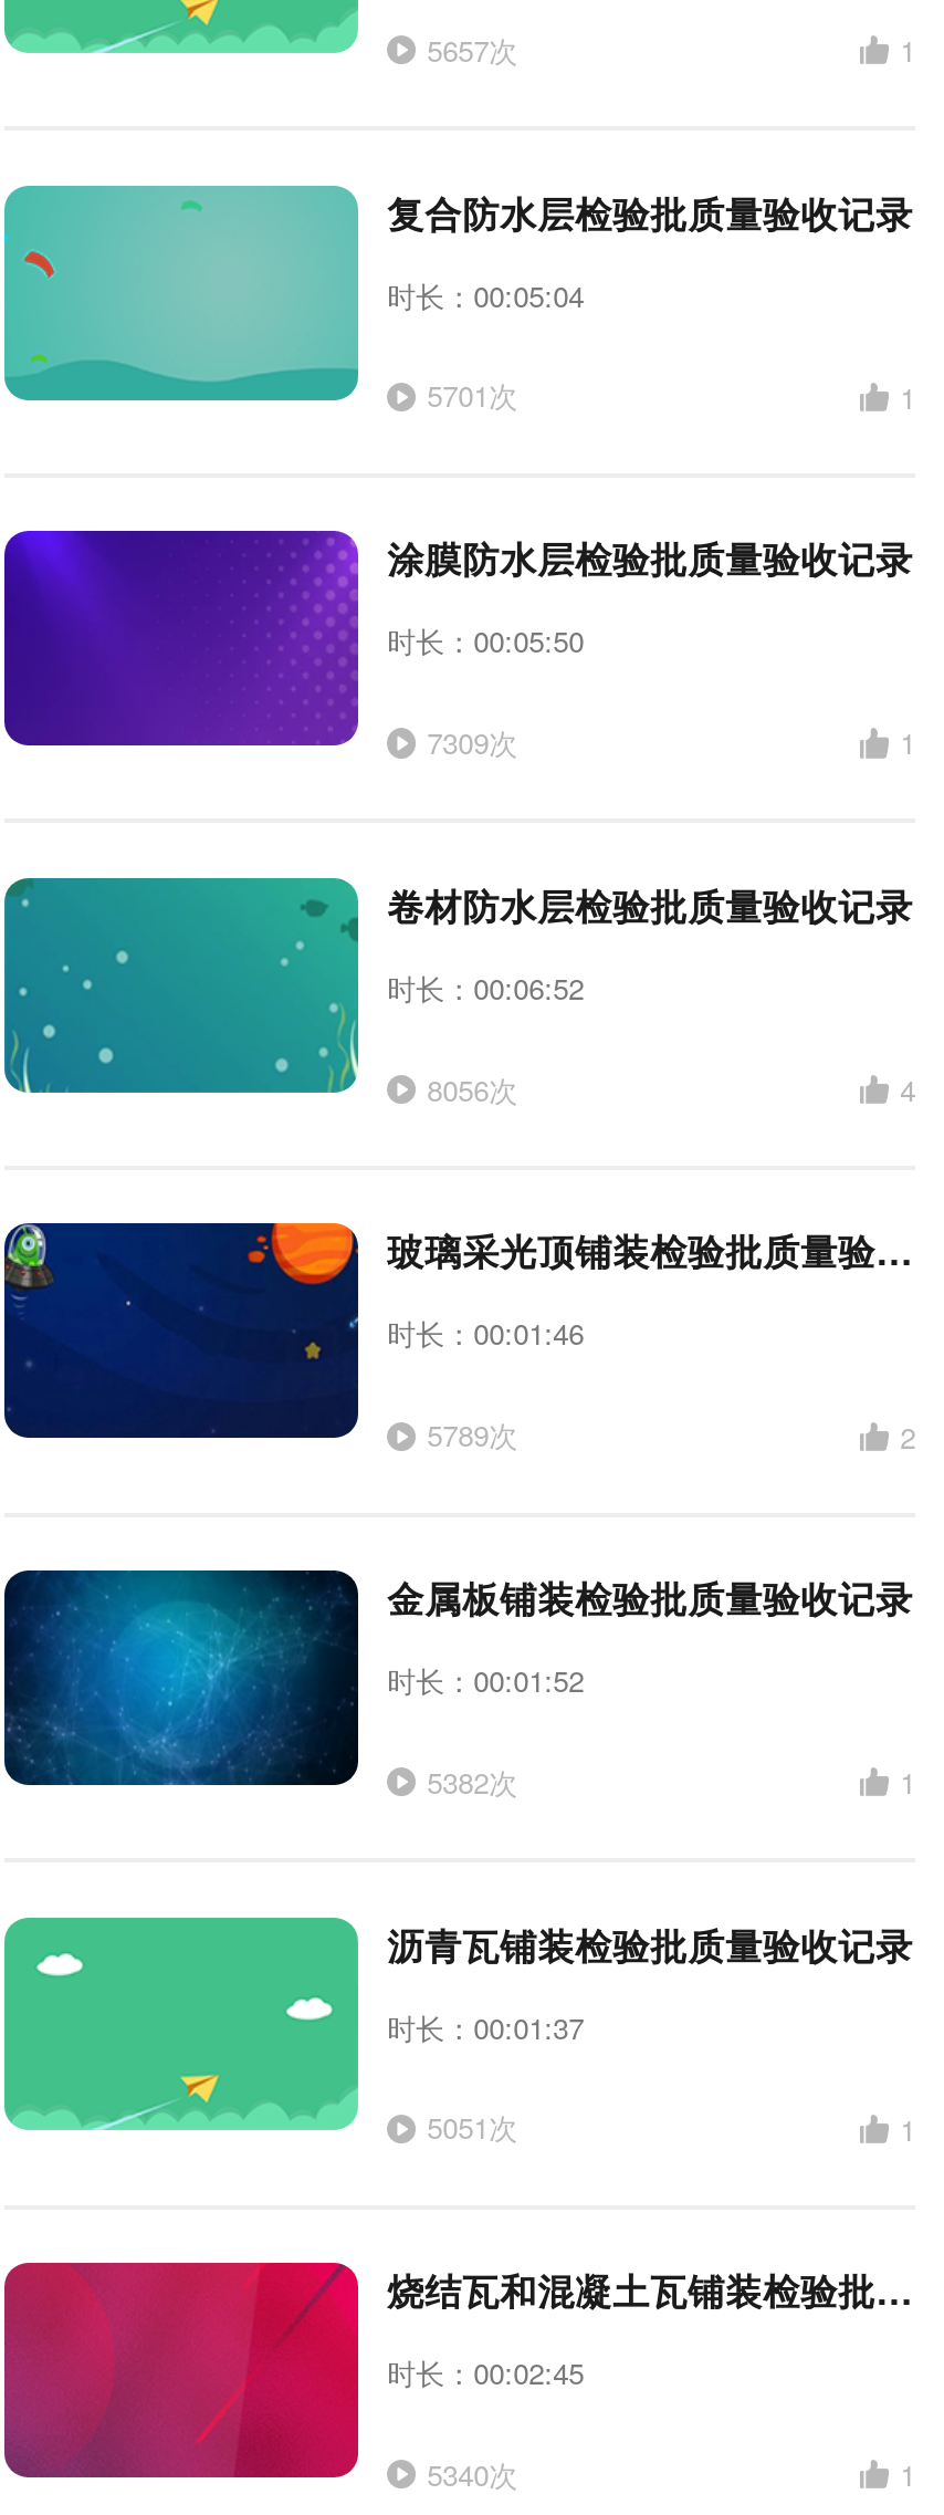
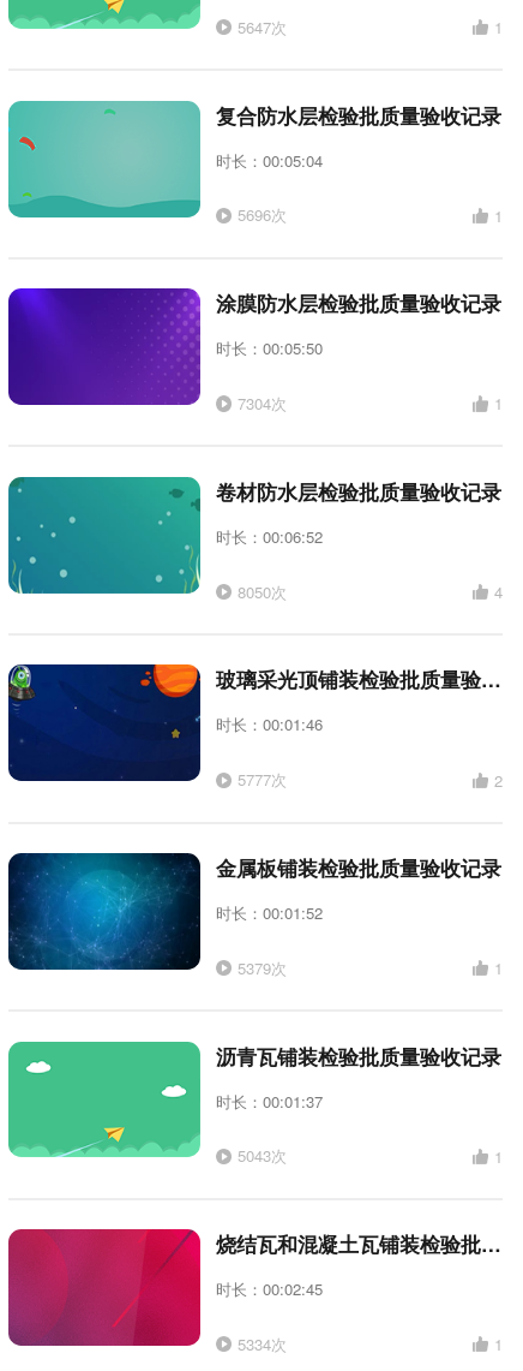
- 5657次
+ 5647次

- 5701次
+ 5696次

- 7309次
+ 7304次

- 8056次
+ 8050次

- 5789次
+ 5777次

- 5382次
+ 5379次

- 5051次
+ 5043次

- 5340次
+ 5334次
